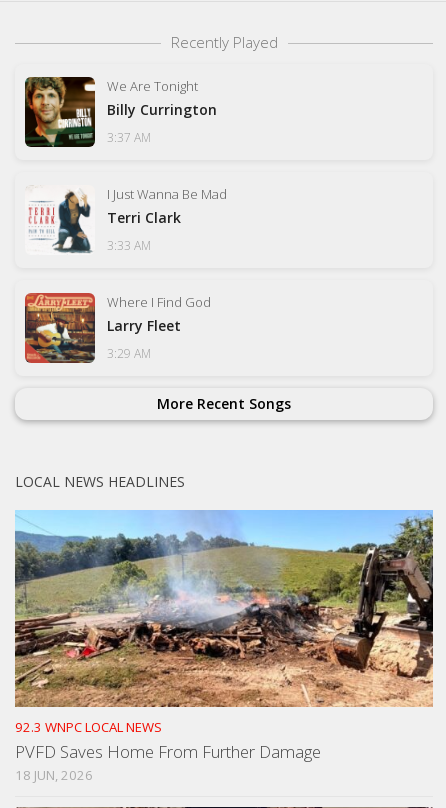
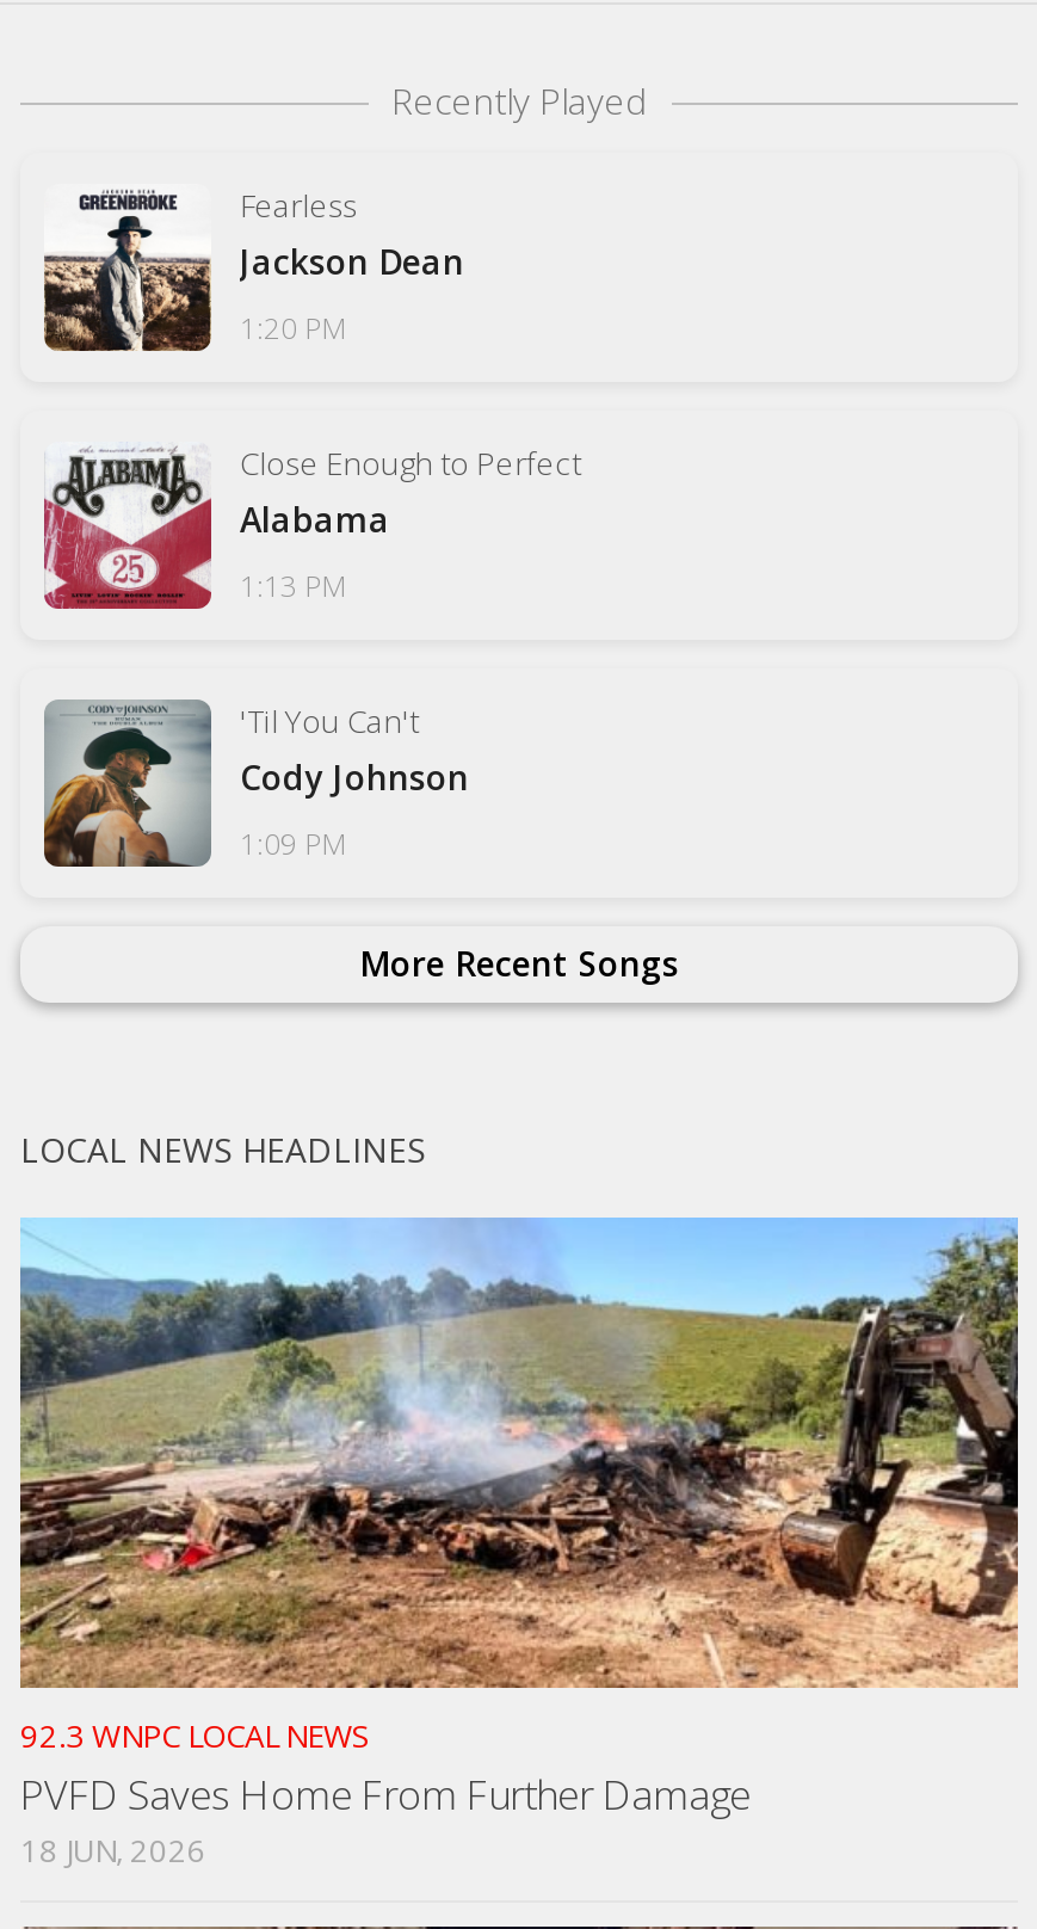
- [image]
- We Are Tonight
- Billy Currington
+ [image]
+ Fearless
+ Jackson Dean

- 3:37 AM
+ 1:20 PM

- [image]
- I Just Wanna Be Mad
- Terri Clark
+ [image]
+ Close Enough to Perfect
+ Alabama

- 3:33 AM
+ 1:13 PM

- [image]
- Where I Find God
- Larry Fleet
+ [image]
+ 'Til You Can't
+ Cody Johnson

- 3:29 AM
+ 1:09 PM
